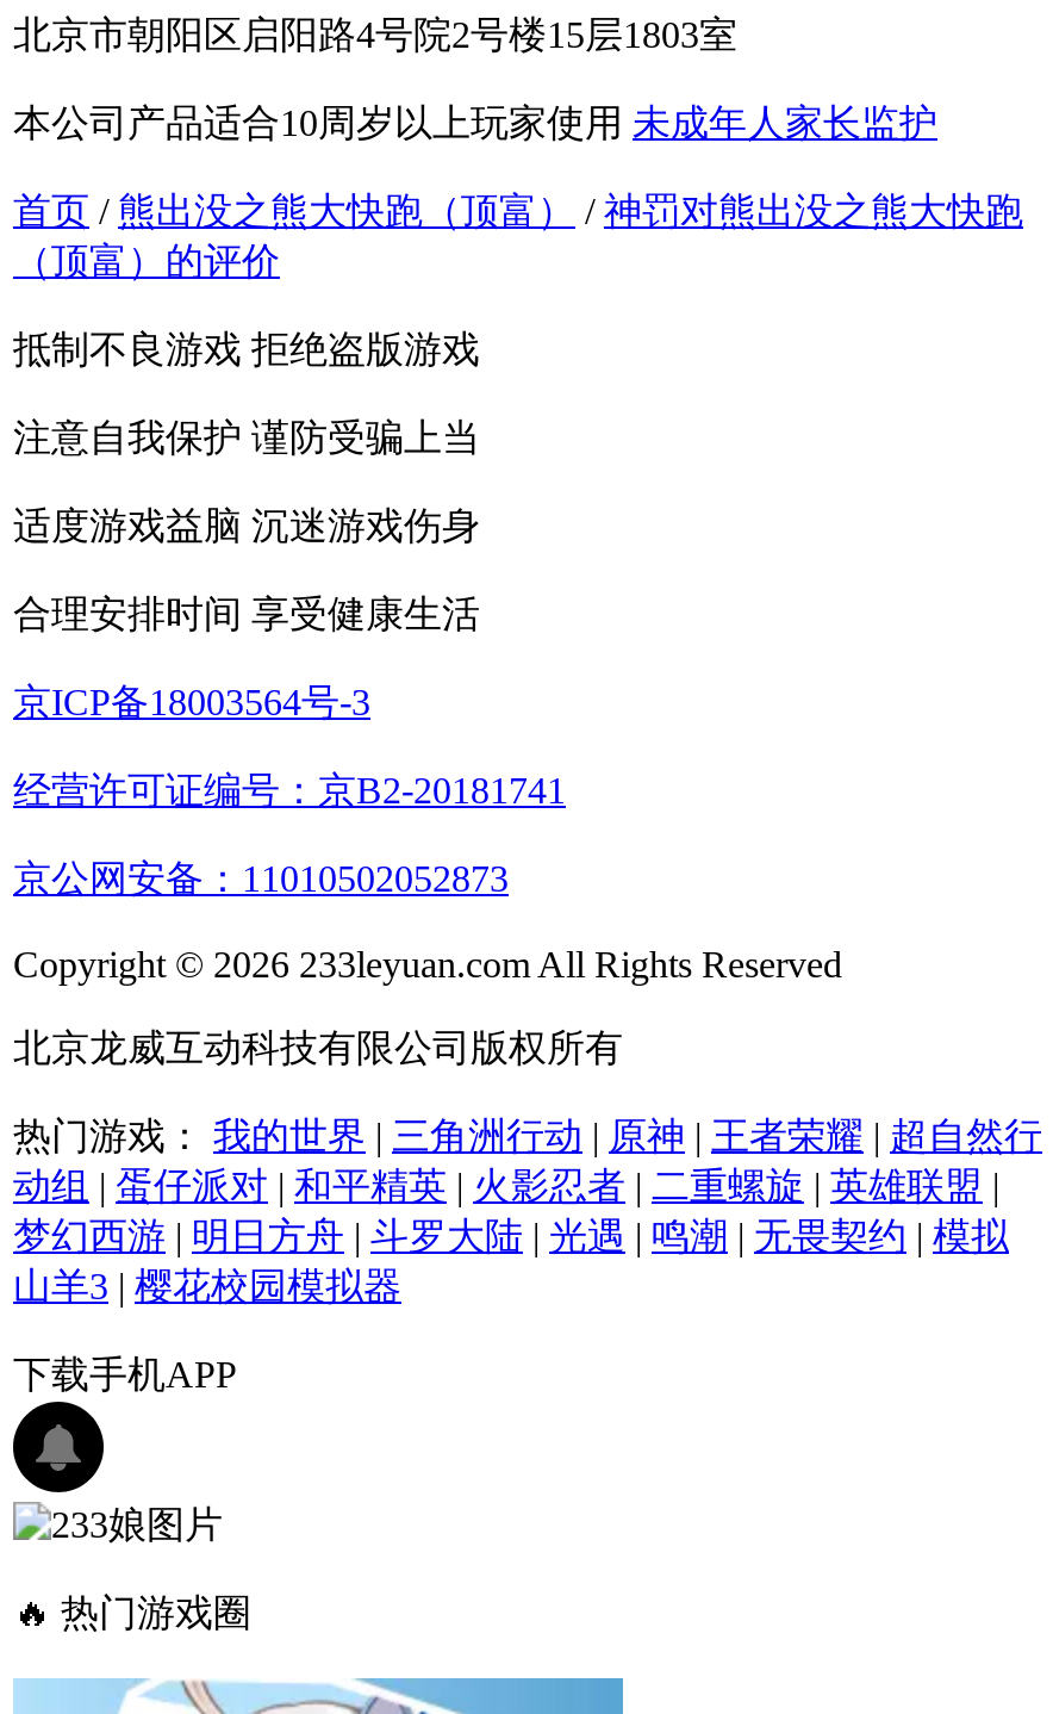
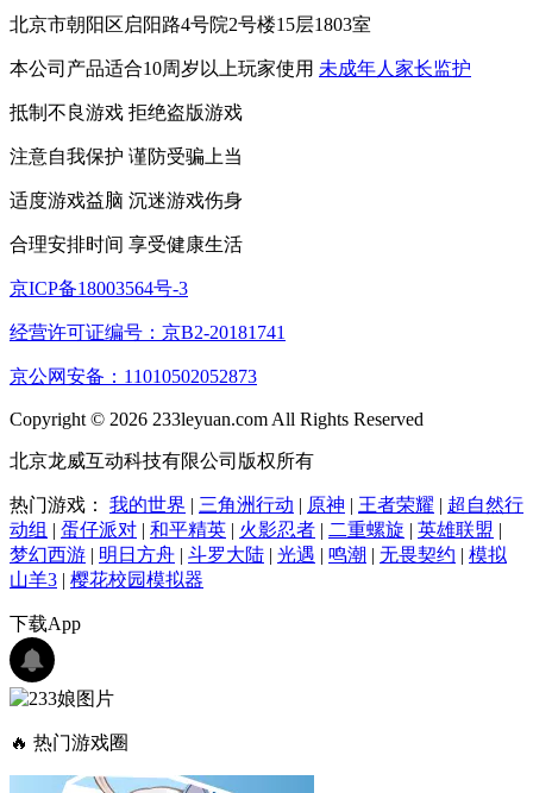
- 首页/熊出没之熊大快跑（顶富）/神罚对熊出没之熊大快跑
- （顶富）的评价

- 下载手机APP
+ 下载App
